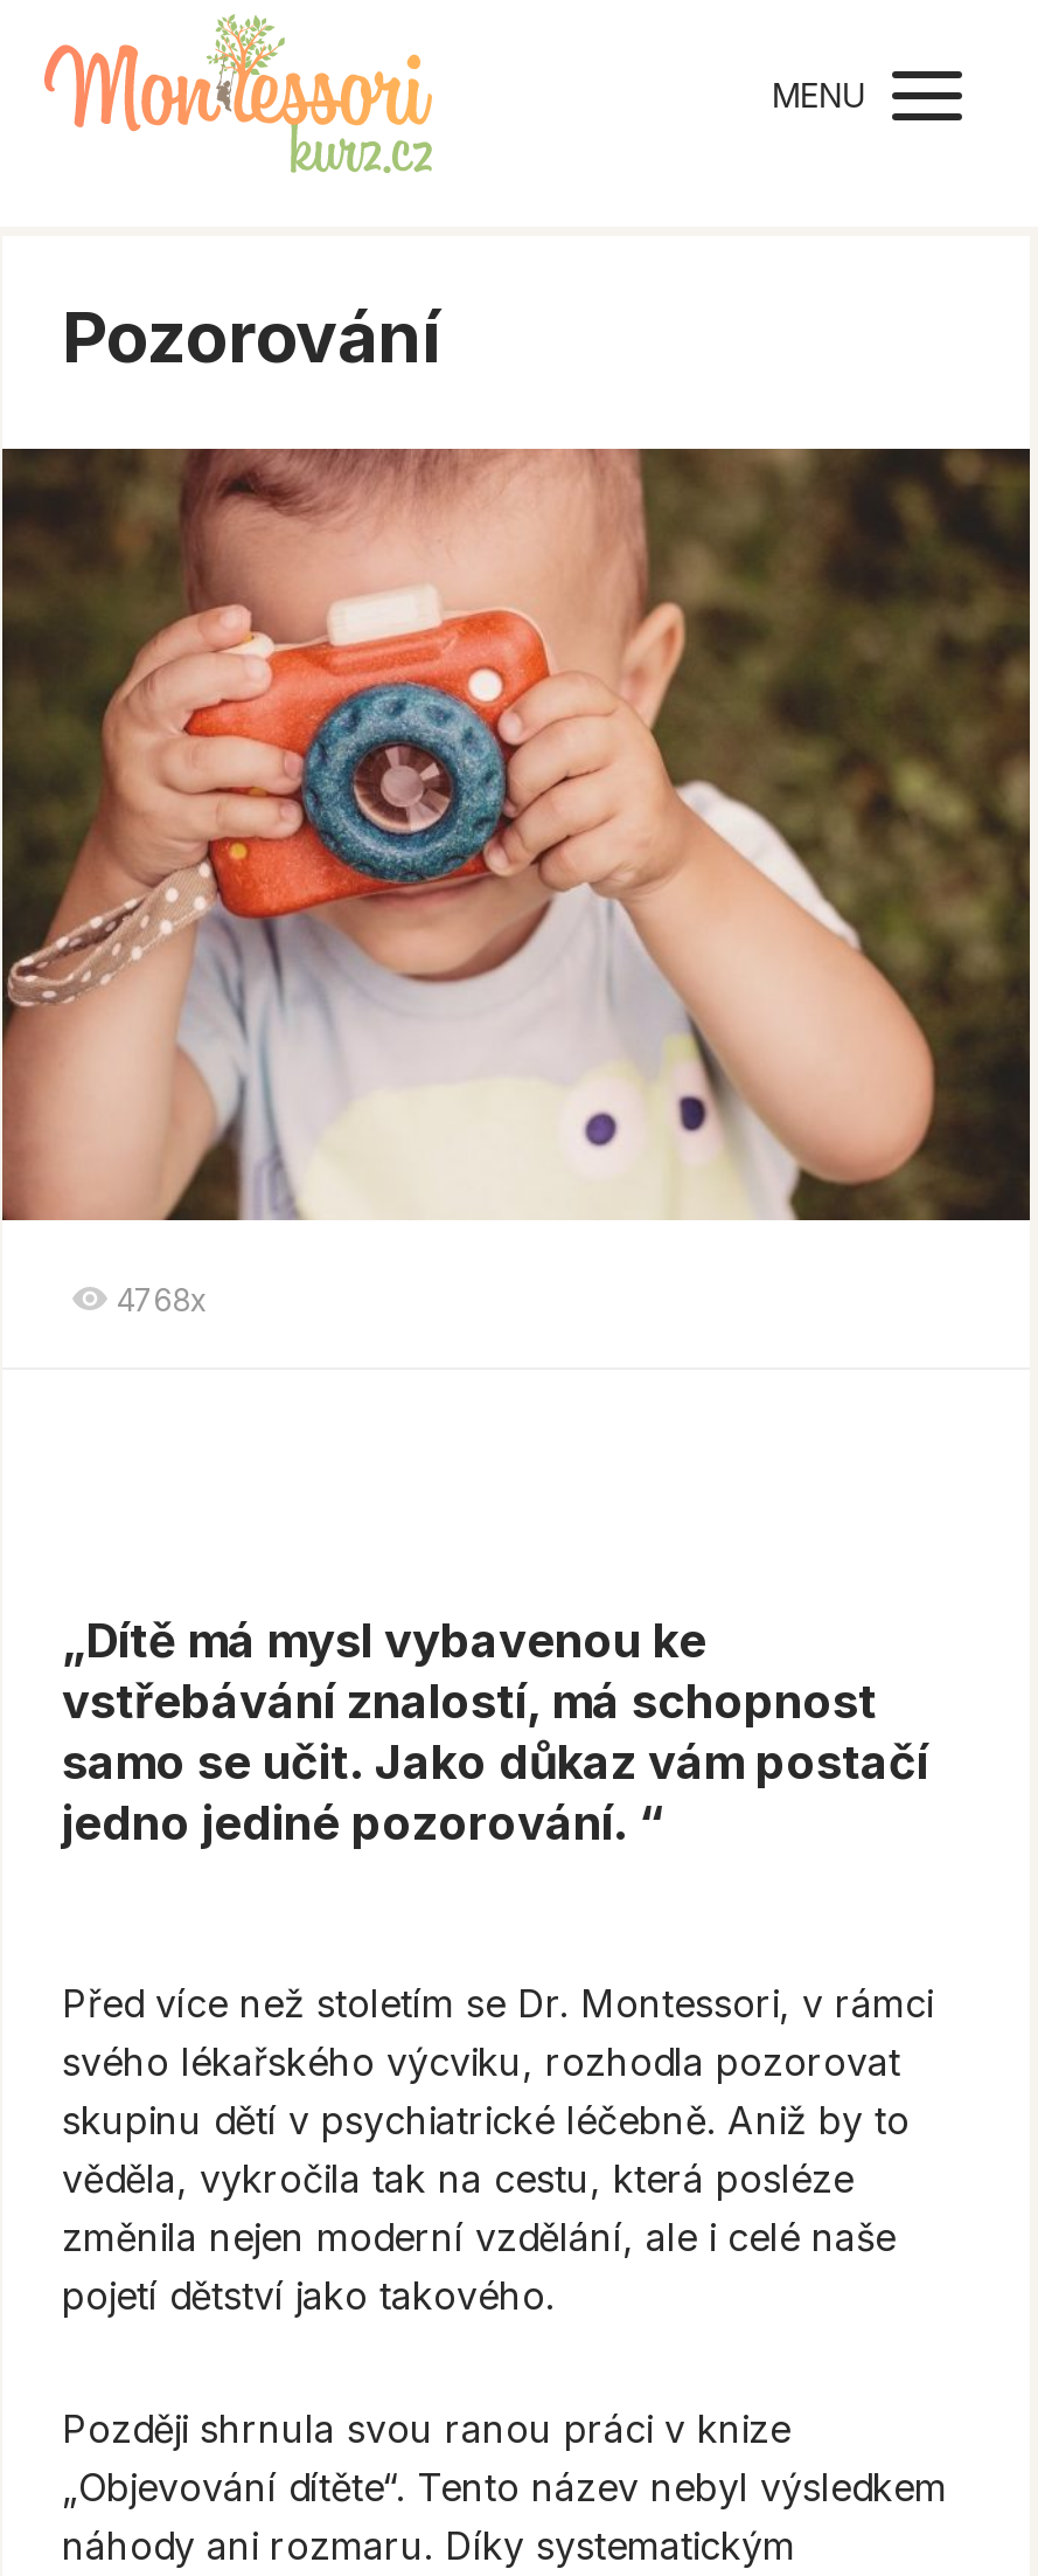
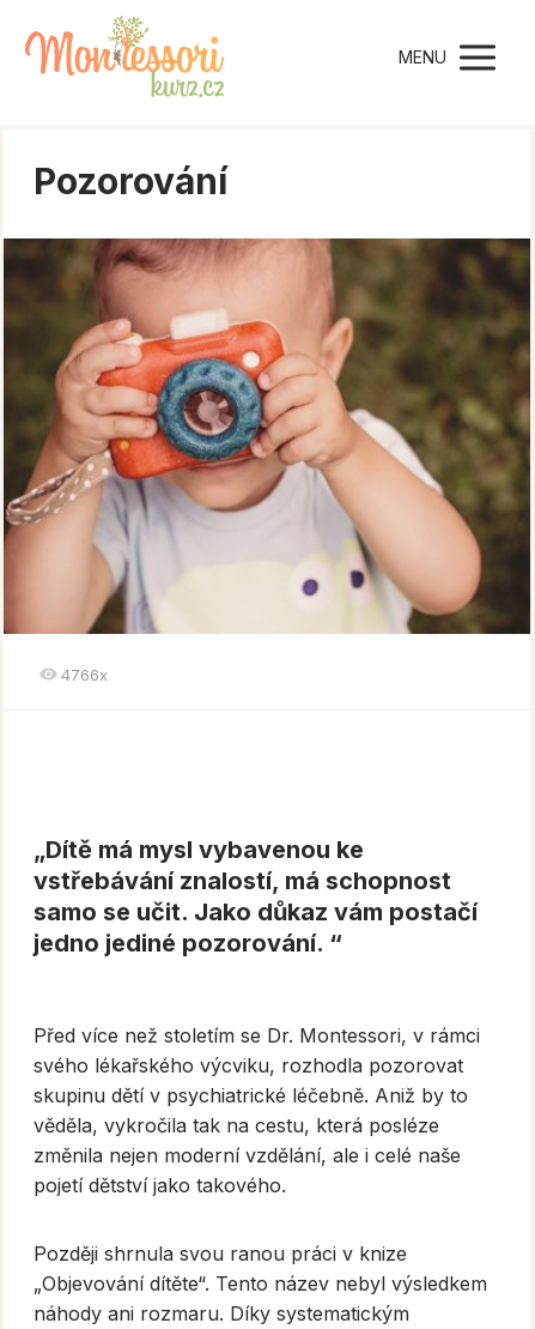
- 4768x
+ 4766x
